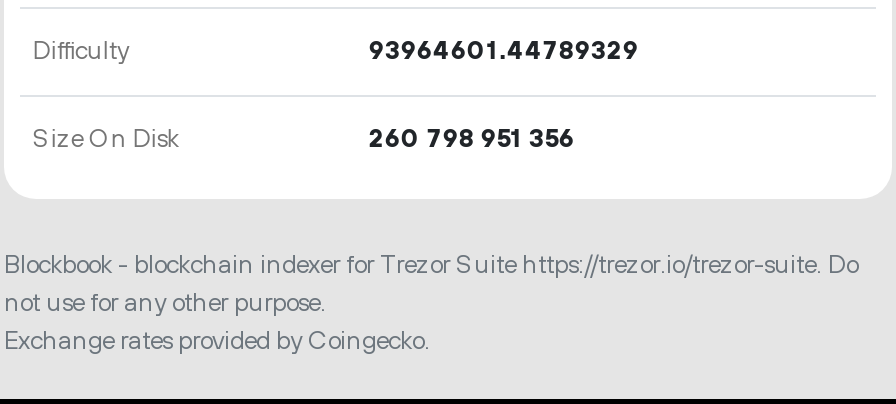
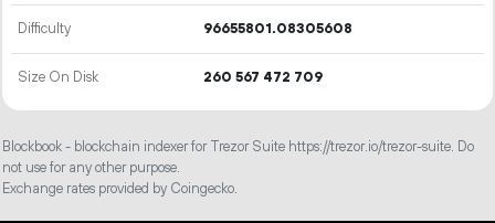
- 93964601.44789329
+ 96655801.08305608

- 260 798 951 356
+ 260 567 472 709
